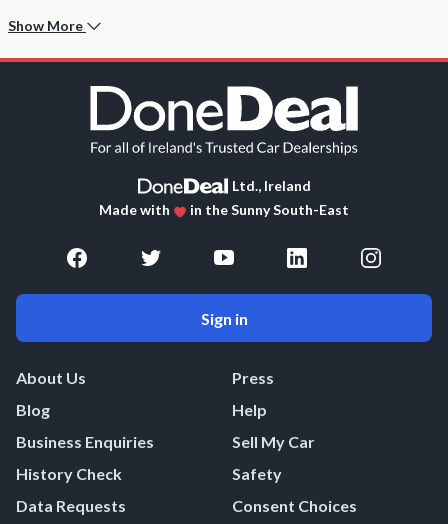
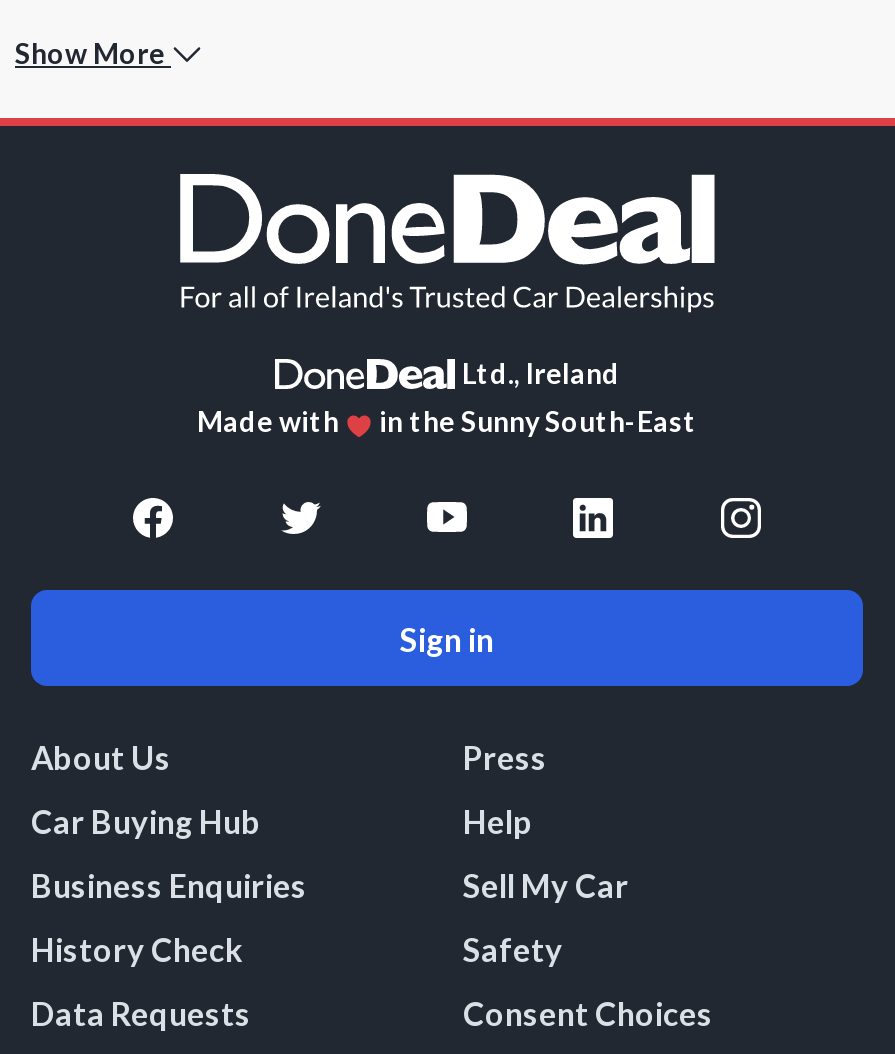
- Blog
+ Car Buying Hub
